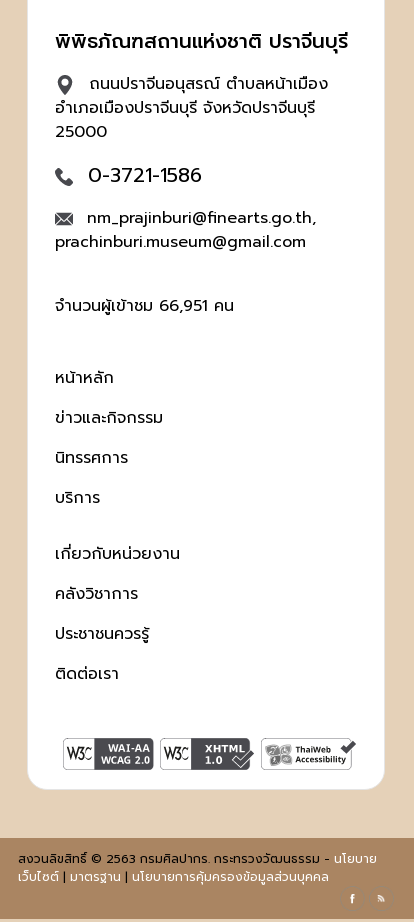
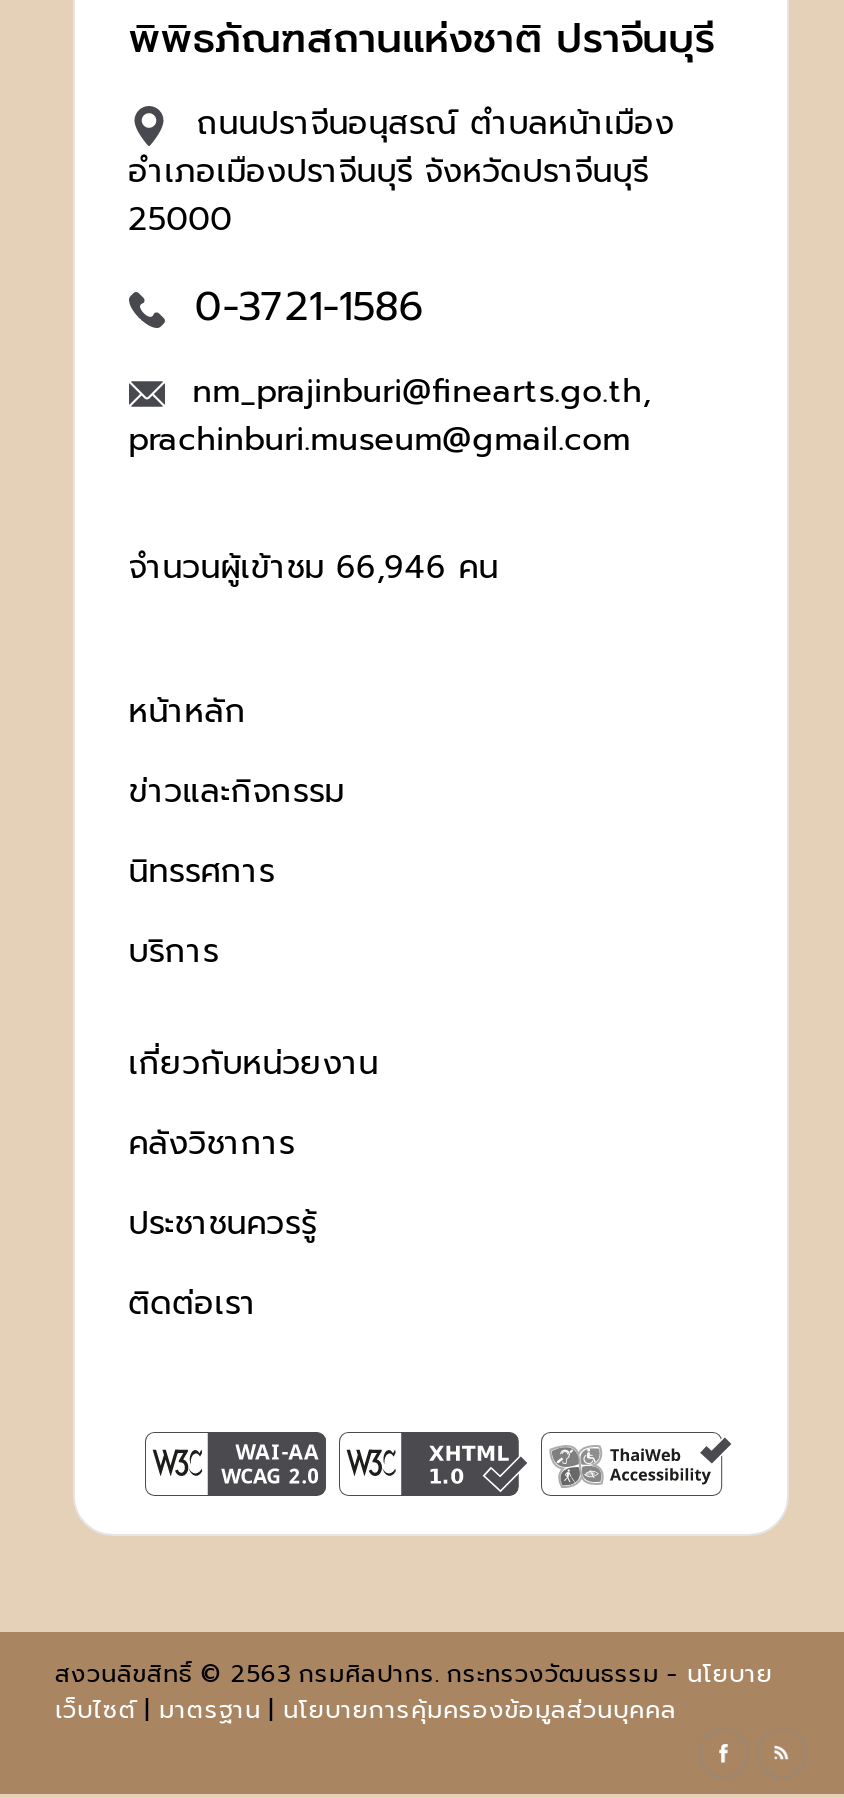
- จำนวนผู้เข้าชม 66,951 คน
+ จำนวนผู้เข้าชม 66,946 คน
